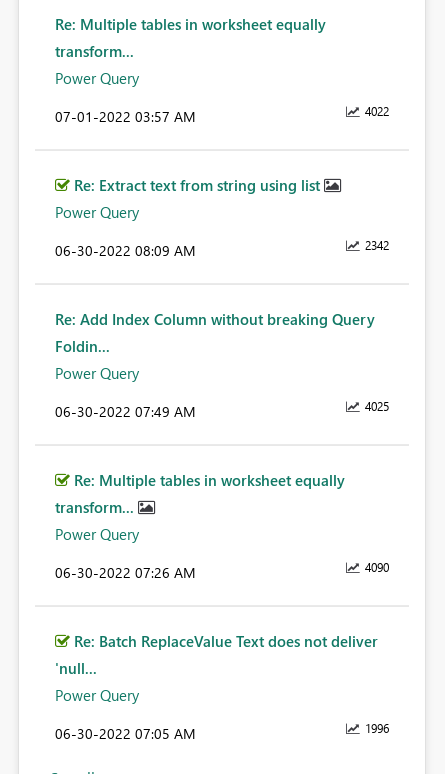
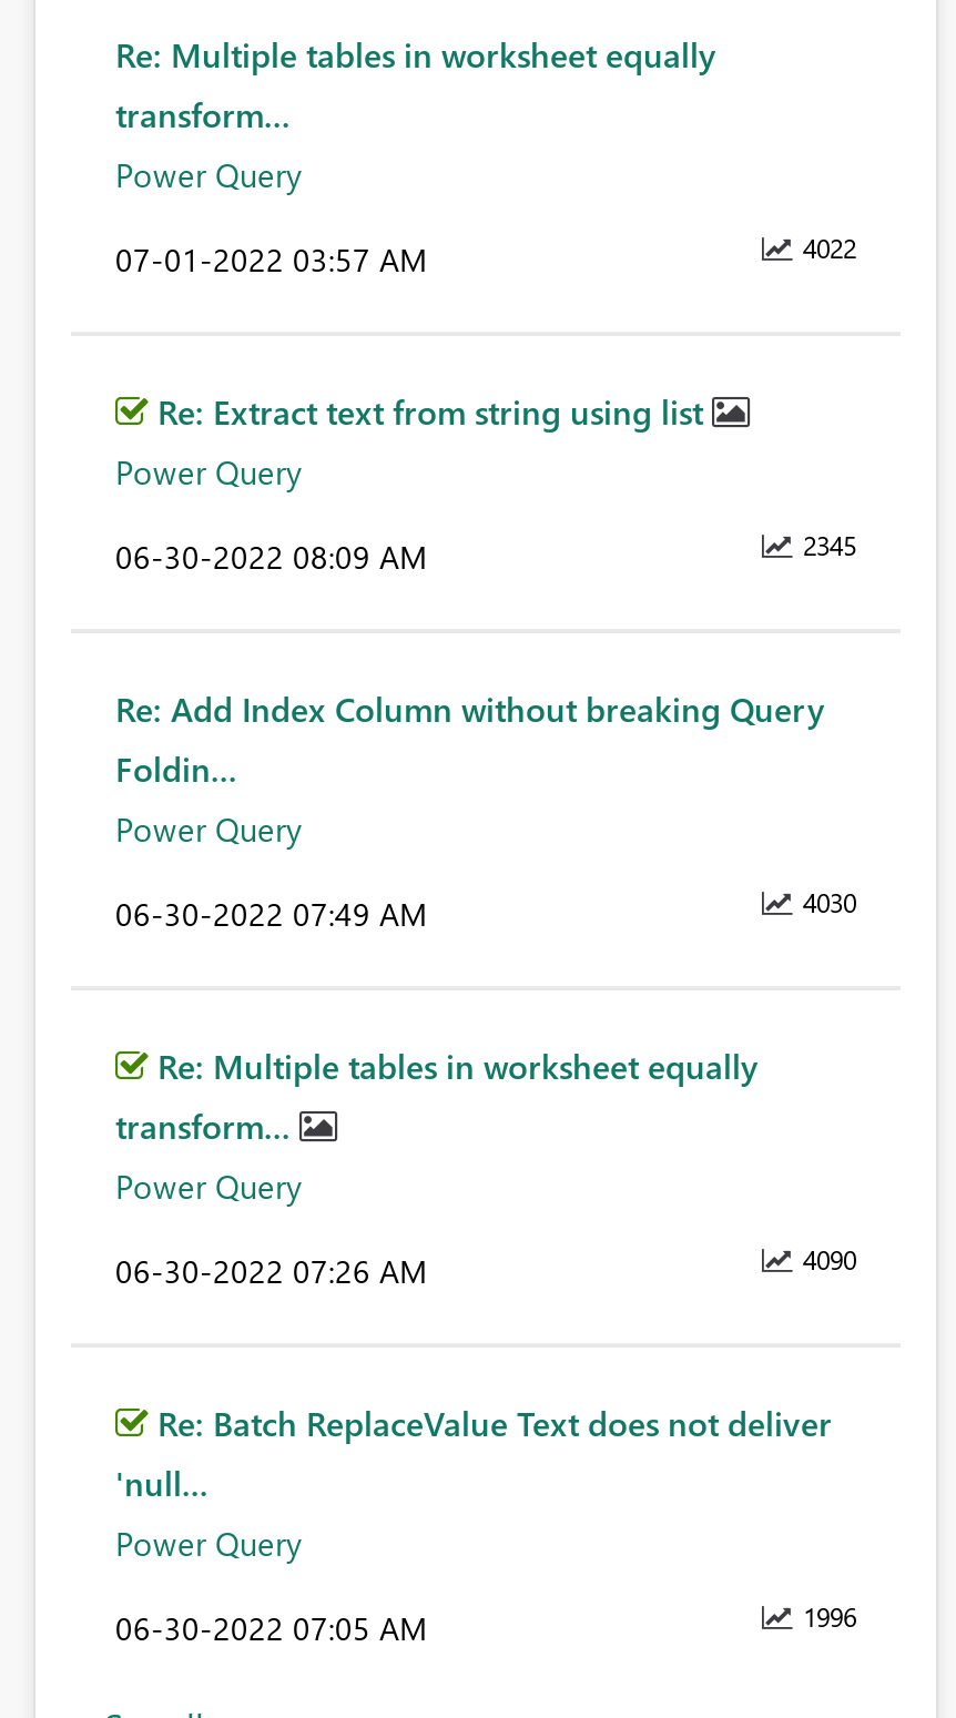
- 2342
+ 2345

- 4025
+ 4030
